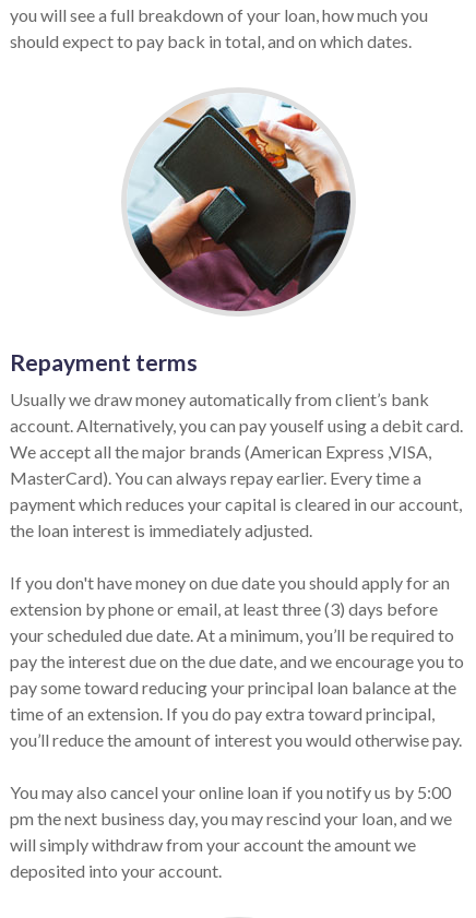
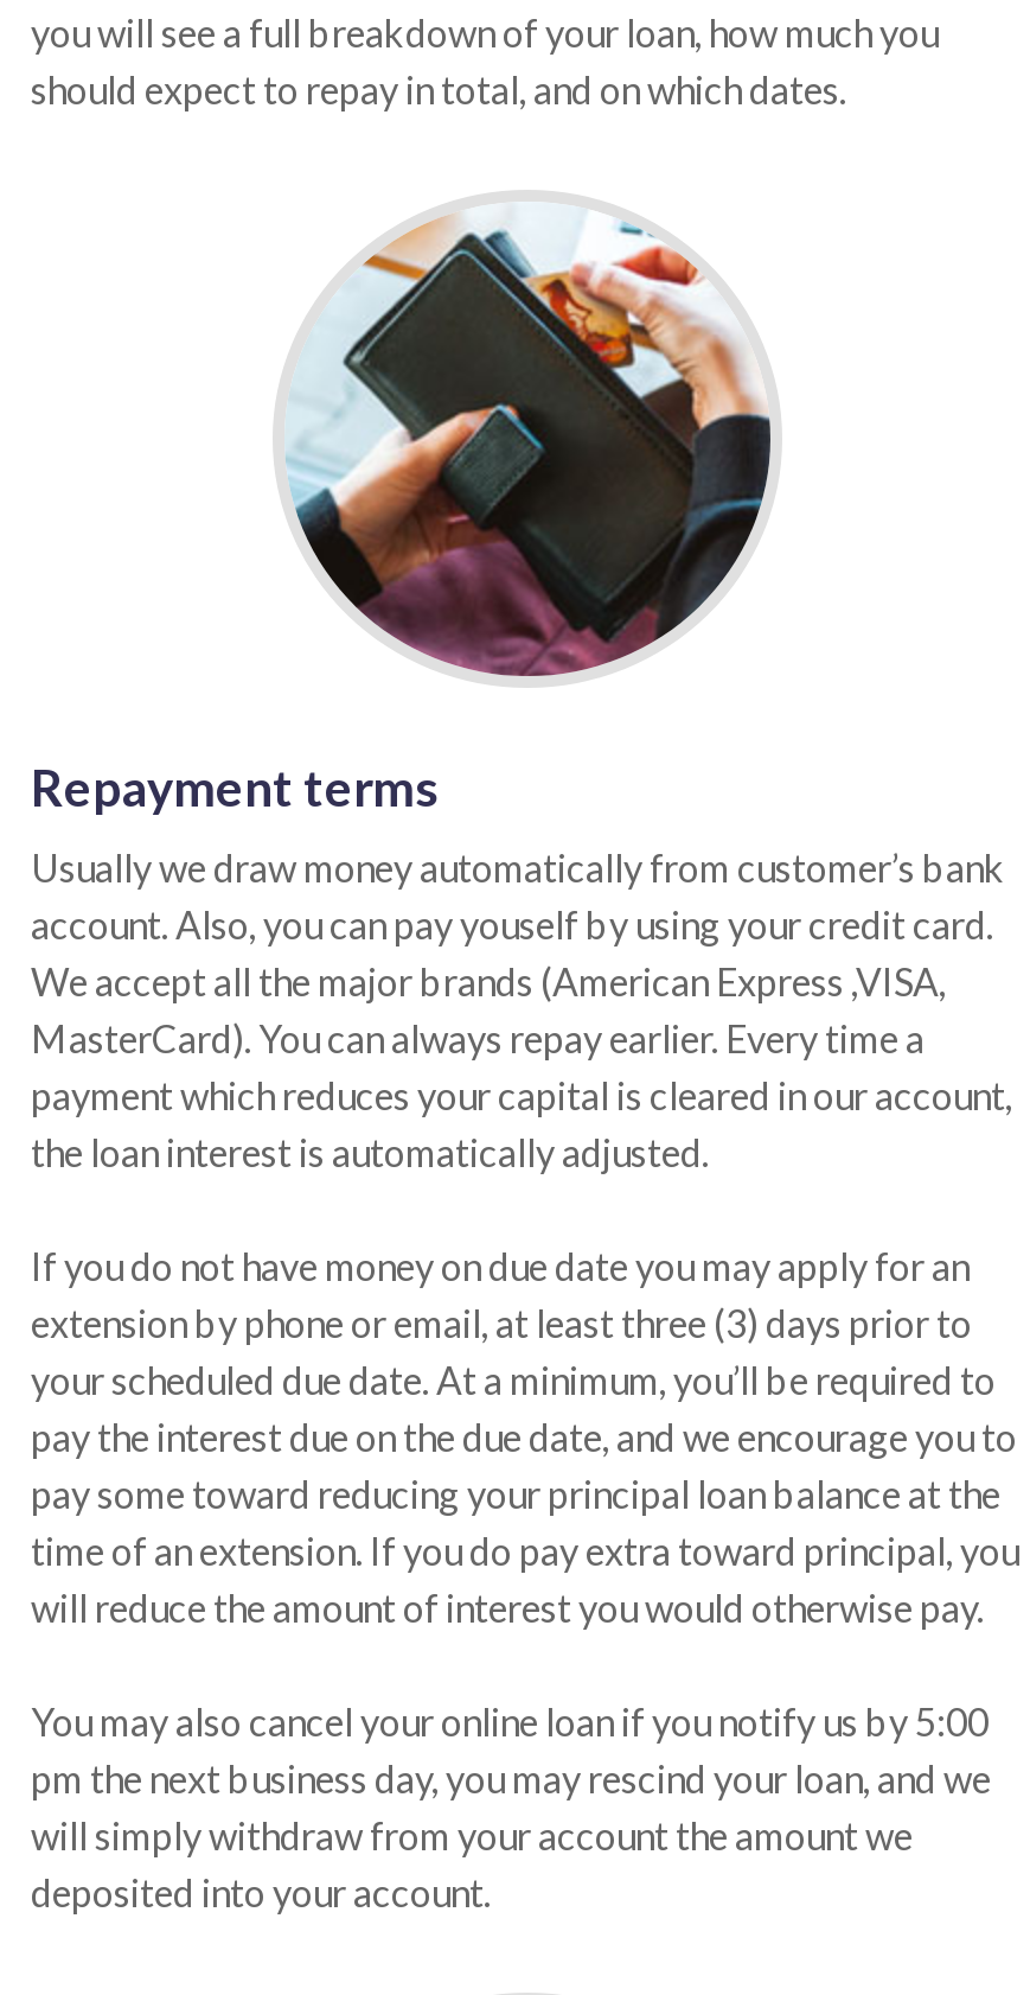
- should expect to pay back in total, and on which dates.
+ should expect to repay in total, and on which dates.

- Usually we draw money automatically from client’s bank
- account. Alternatively, you can pay youself using a debit card.
+ Usually we draw money automatically from customer’s bank
+ account. Also, you can pay youself by using your credit card.

- the loan interest is immediately adjusted.
+ the loan interest is automatically adjusted.

- If you don't have money on due date you should apply for an
- extension by phone or email, at least three (3) days before
+ If you do not have money on due date you may apply for an
+ extension by phone or email, at least three (3) days prior to

- time of an extension. If you do pay extra toward principal,
- you’ll reduce the amount of interest you would otherwise pay.
+ time of an extension. If you do pay extra toward principal, you
+ will reduce the amount of interest you would otherwise pay.
